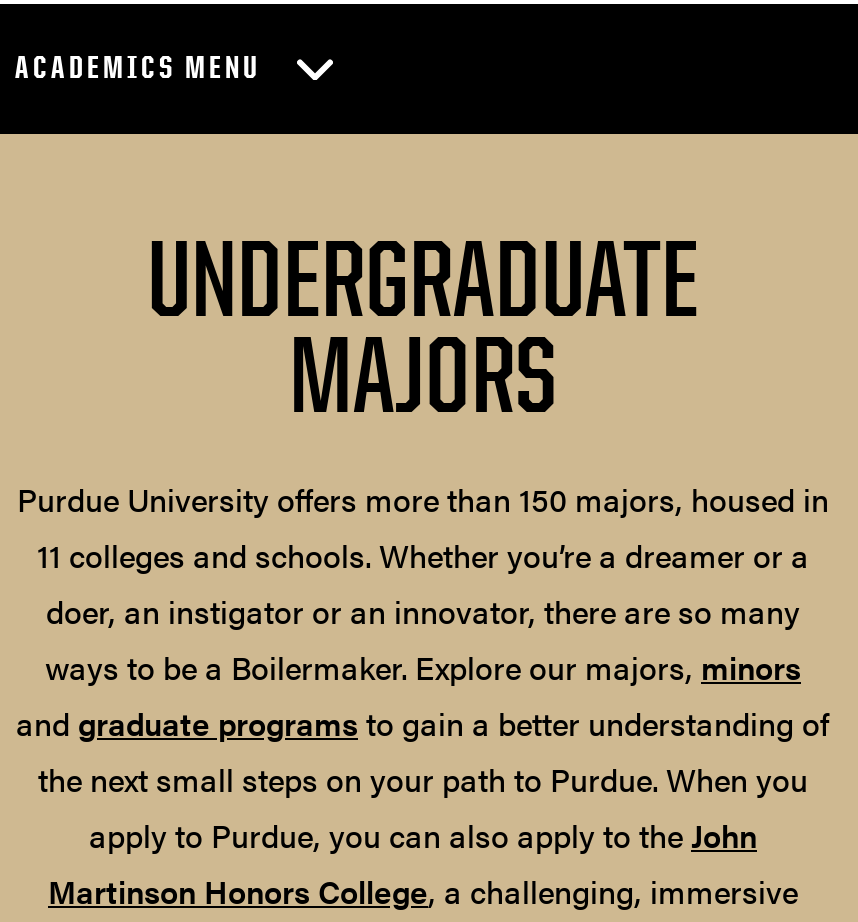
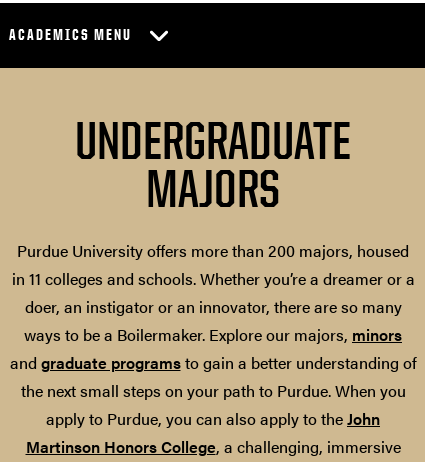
- Purdue University offers more than 150 majors, housed in
- 11 colleges and schools. Whether you’re a dreamer or a
+ Purdue University offers more than 200 majors, housed
+ in 11 colleges and schools. Whether you’re a dreamer or a
